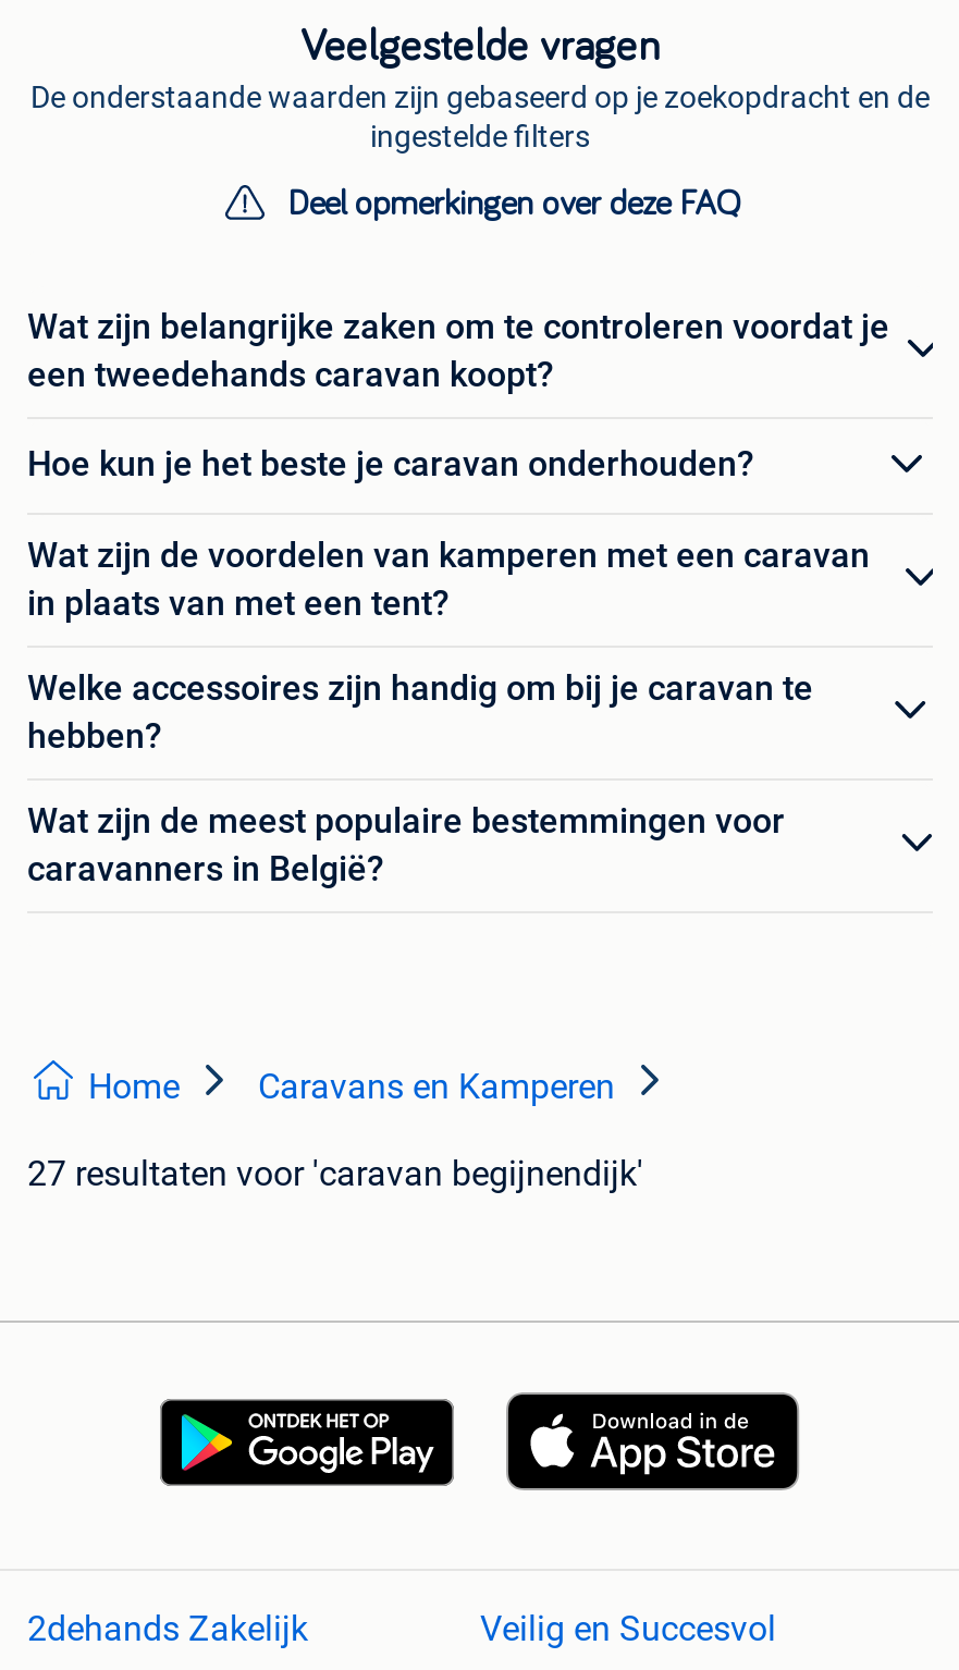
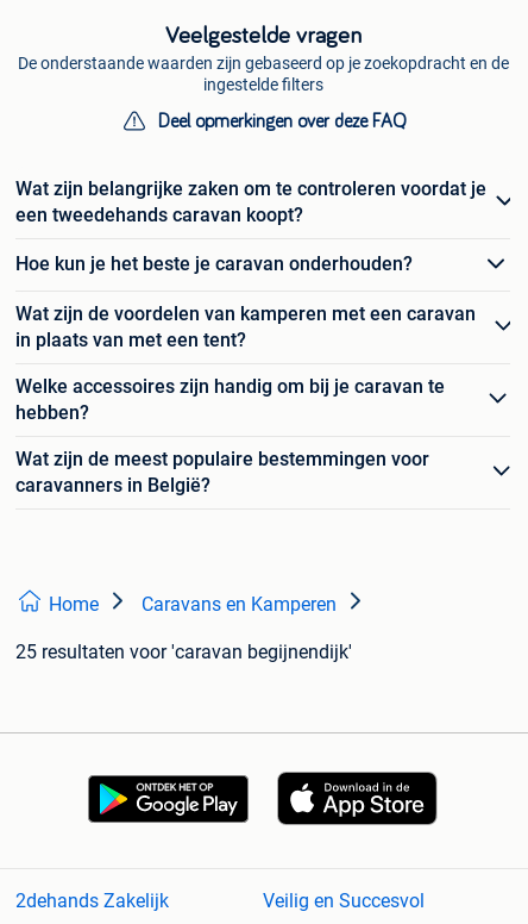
- 27 resultaten voor 'caravan begijnendijk'
+ 25 resultaten voor 'caravan begijnendijk'
